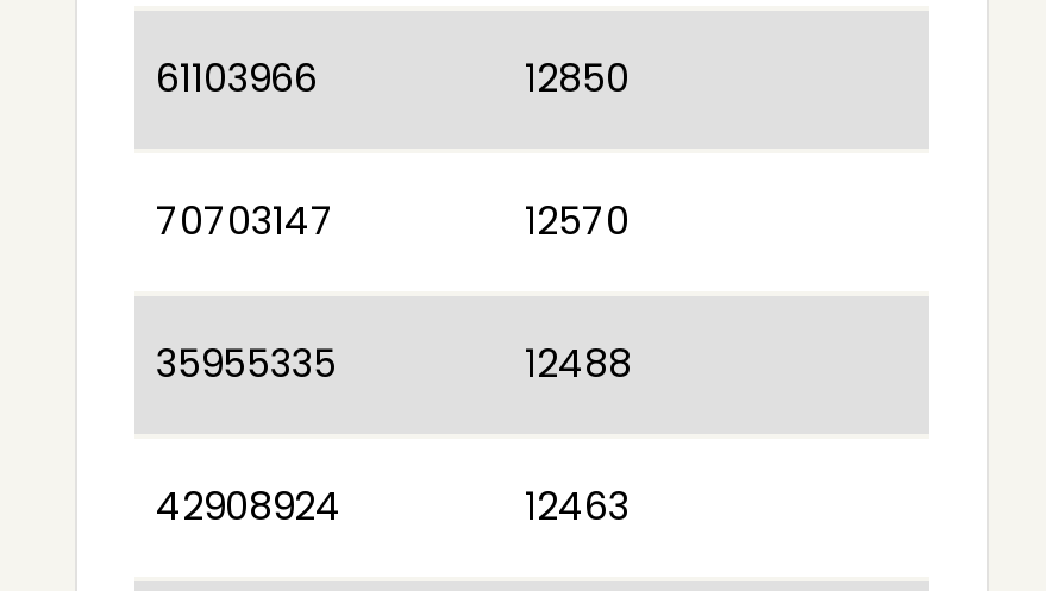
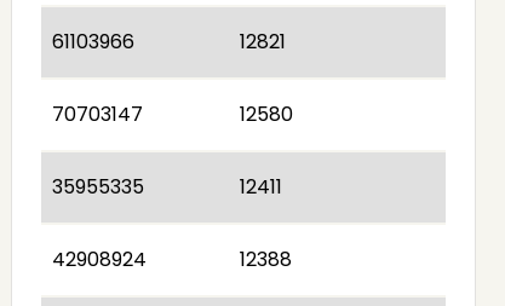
- 12850
+ 12821

- 12570
+ 12580

- 12488
+ 12411

- 12463
+ 12388
